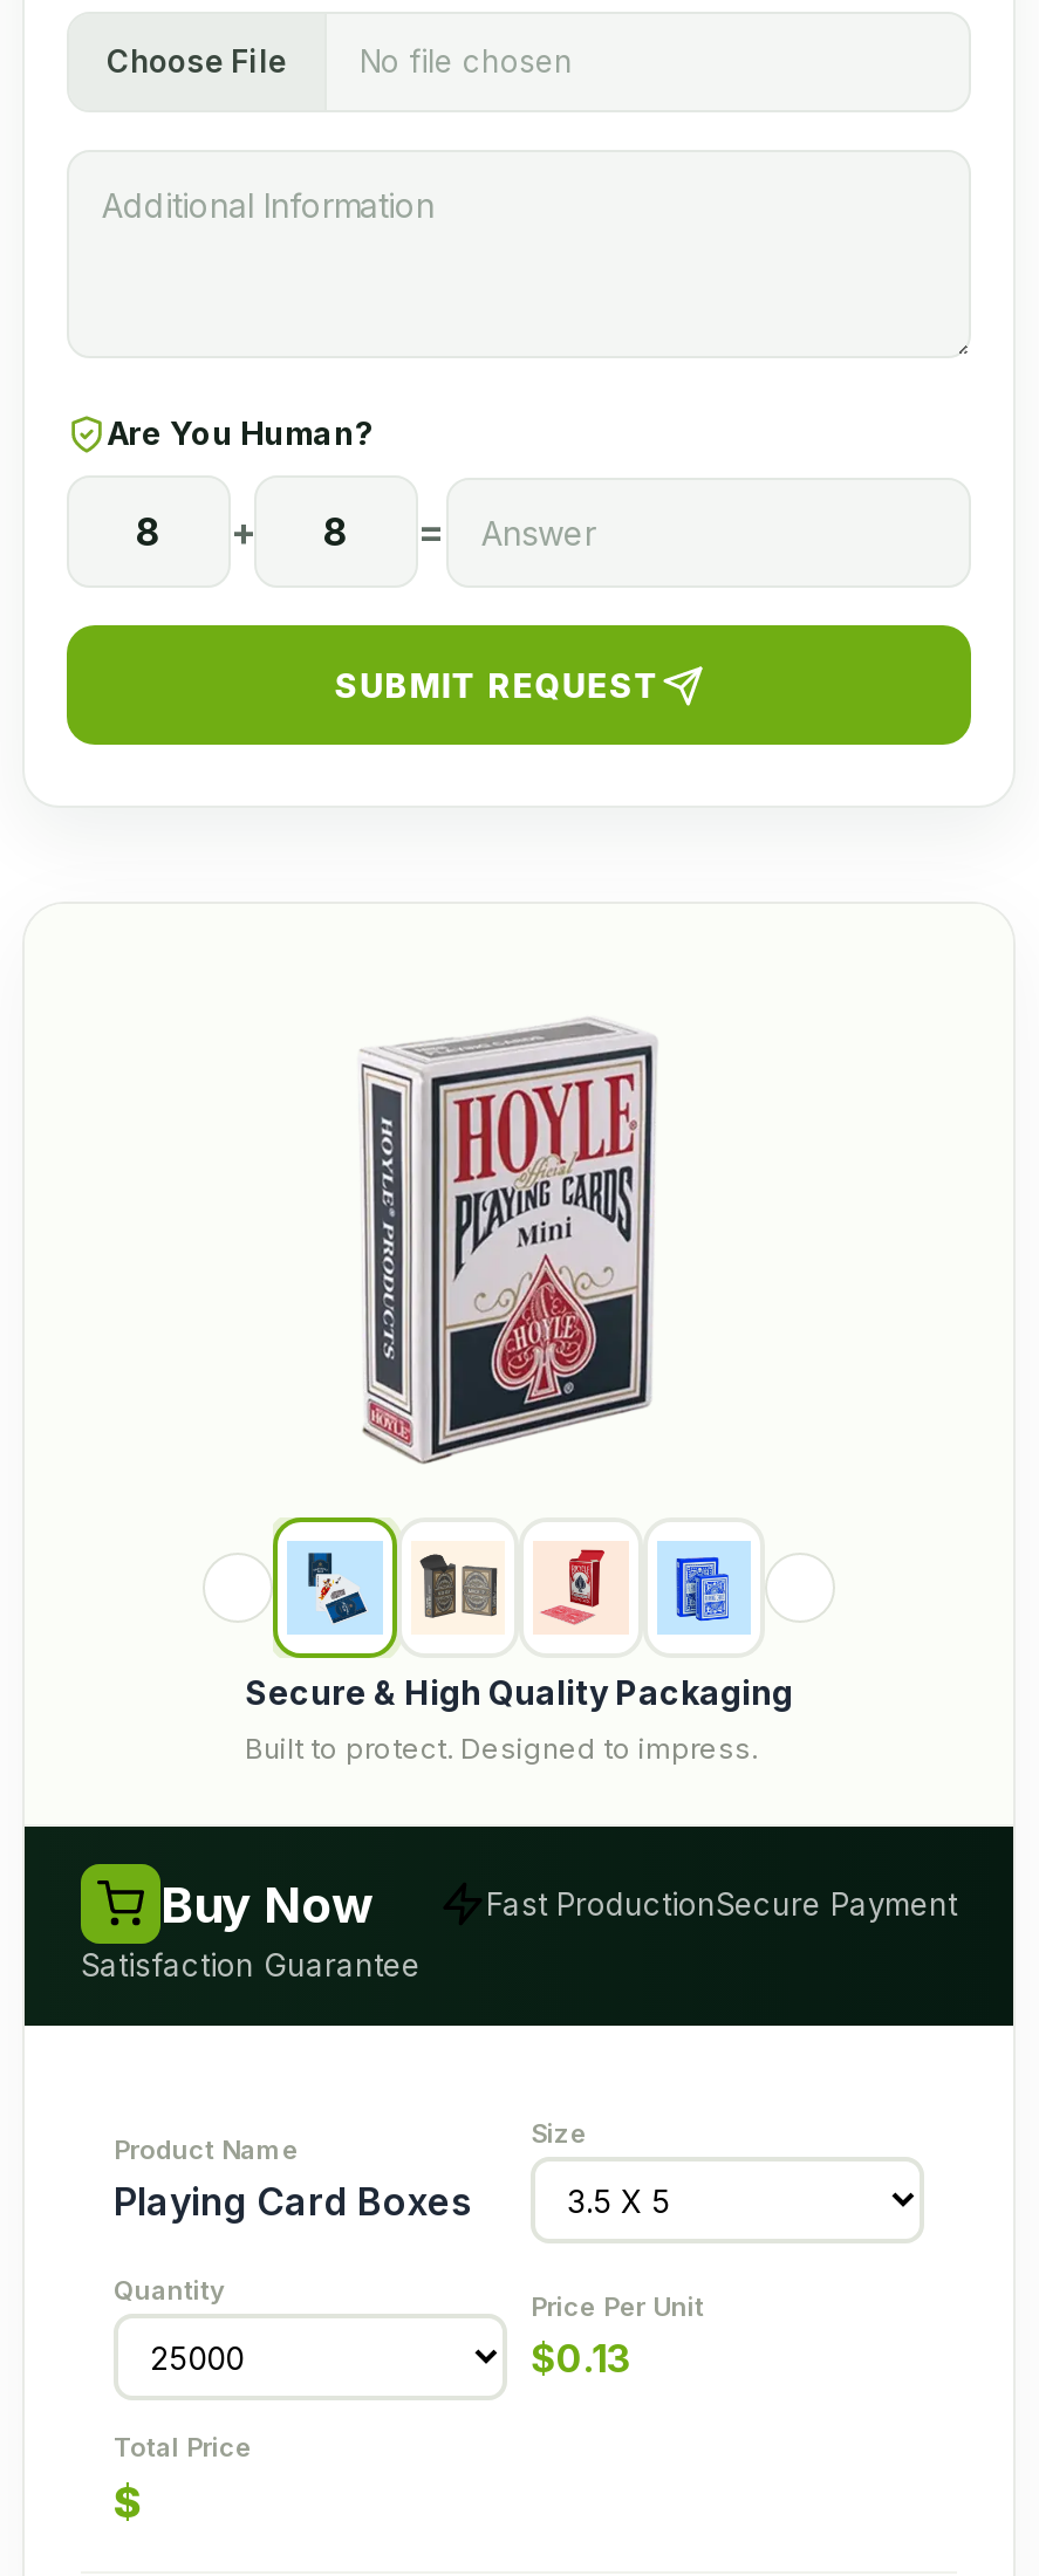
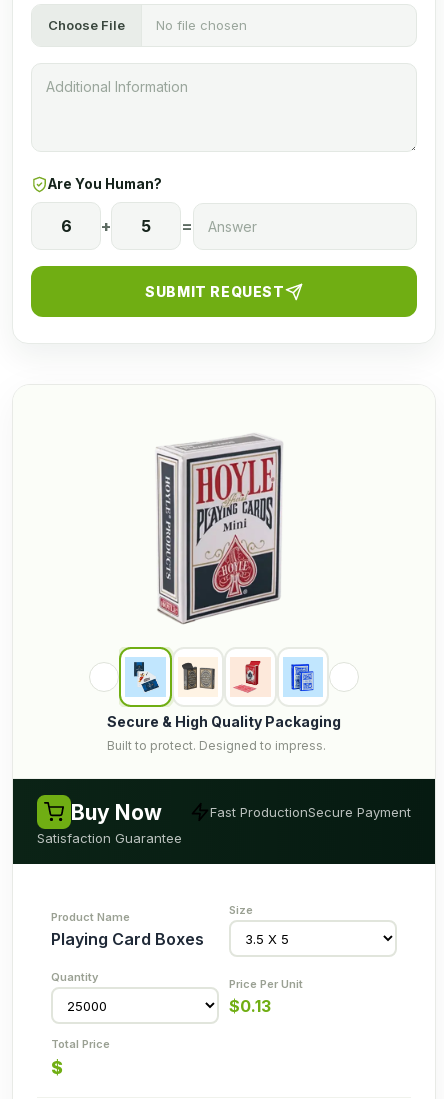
- 8
+ 6

- 8
+ 5
